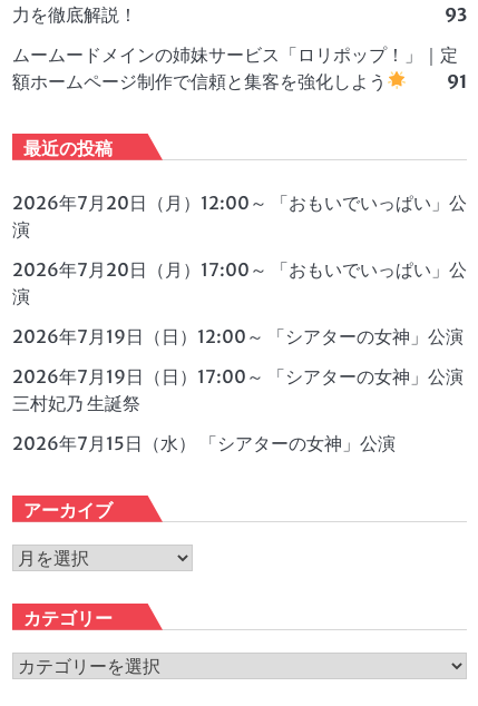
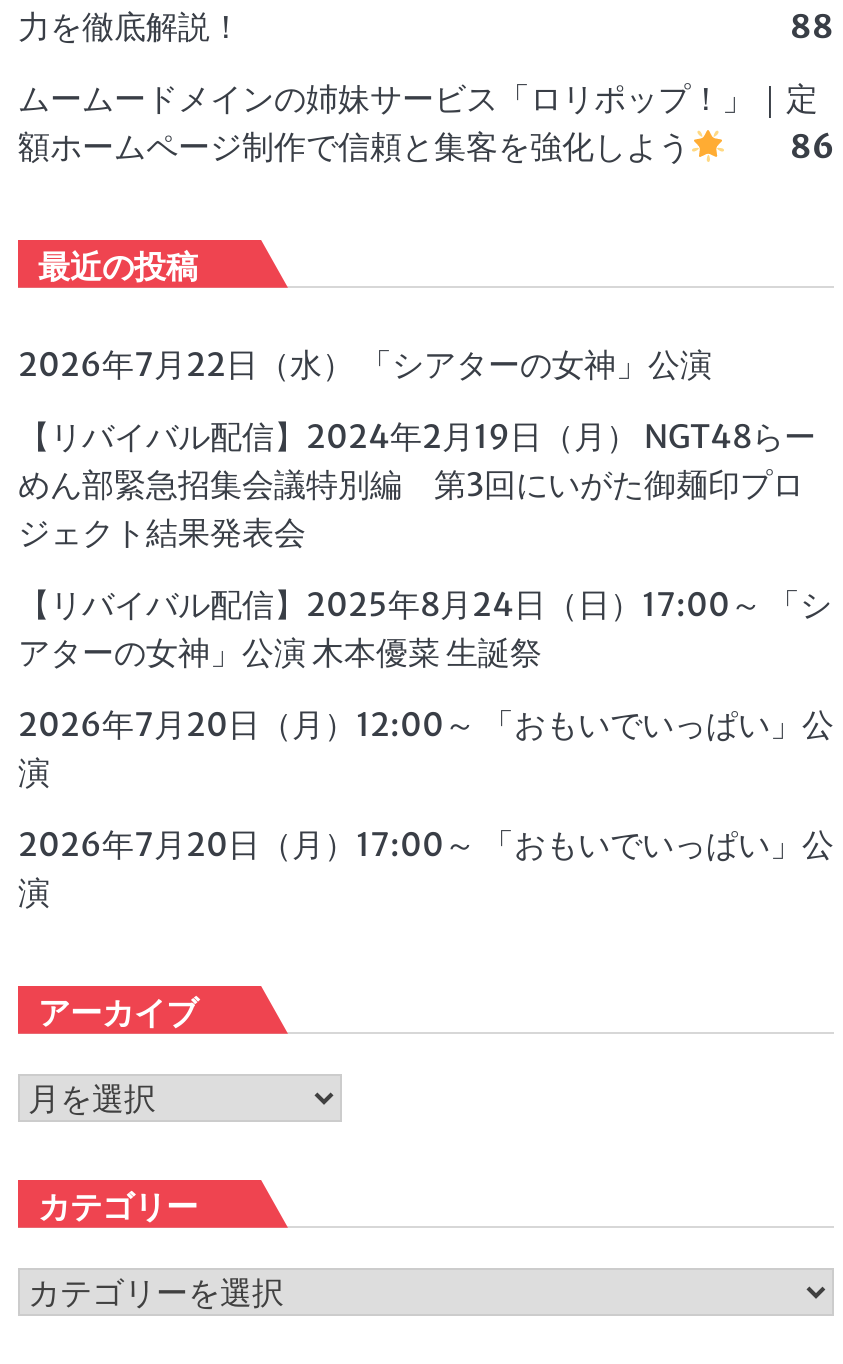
- 93
+ 88

- 91
+ 86

+ 2026年7月22日（水） 「シアターの女神」公演
+ 【リバイバル配信】2024年2月19日（月） NGT48らー
+ めん部緊急招集会議特別編 第3回にいがた御麺印プロ
+ ジェクト結果発表会
+ 【リバイバル配信】2025年8月24日（日）17:00～ 「シ
+ アターの女神」公演 木本優菜 生誕祭

moved down: 2026年7月20日（月）12:00～ 「おもいでいっぱい」公 | 演 | 2026年7月20日（月）17:00～ 「おもいでいっぱい」公 | 演

- 2026年7月19日（日）12:00～ 「シアターの女神」公演
- 2026年7月19日（日）17:00～ 「シアターの女神」公演
- 三村妃乃 生誕祭
- 2026年7月15日（水） 「シアターの女神」公演
